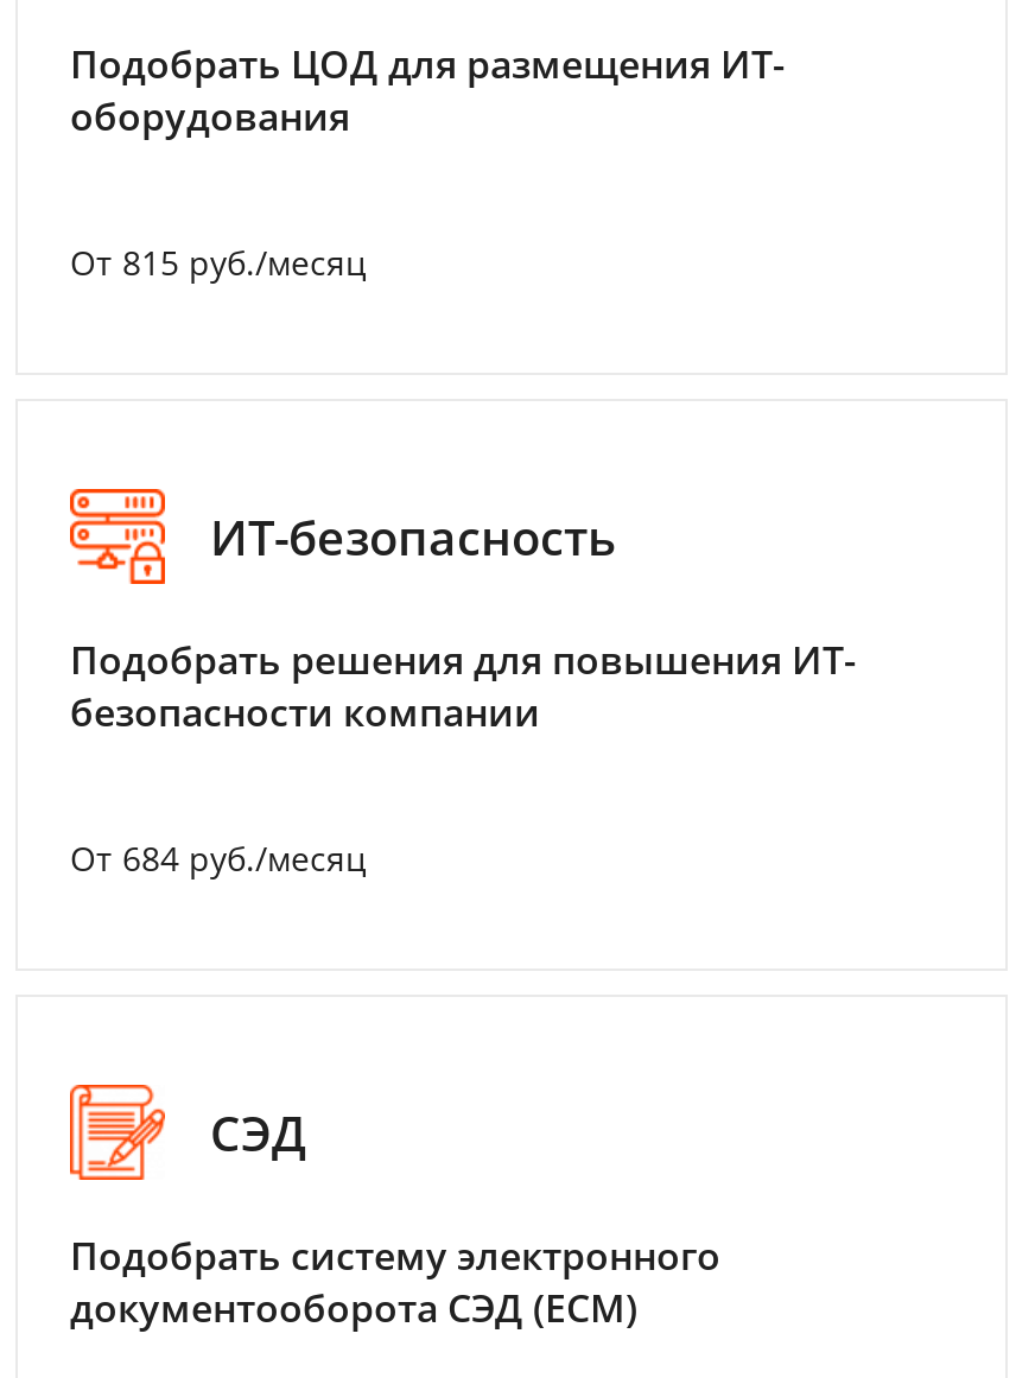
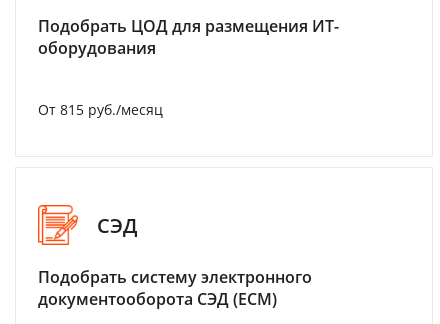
- [image]
- ИТ-безопасность
- Подобрать решения для повышения ИТ-
- безопасности компании
- От 684 руб./месяц
